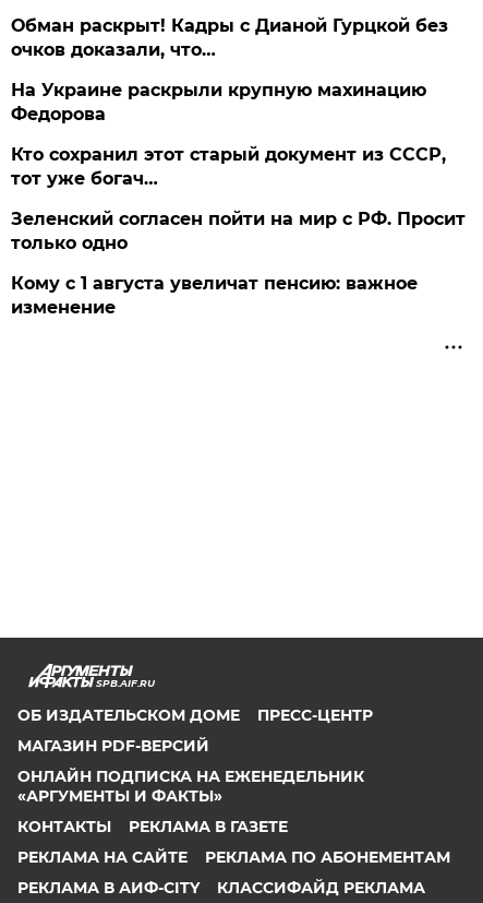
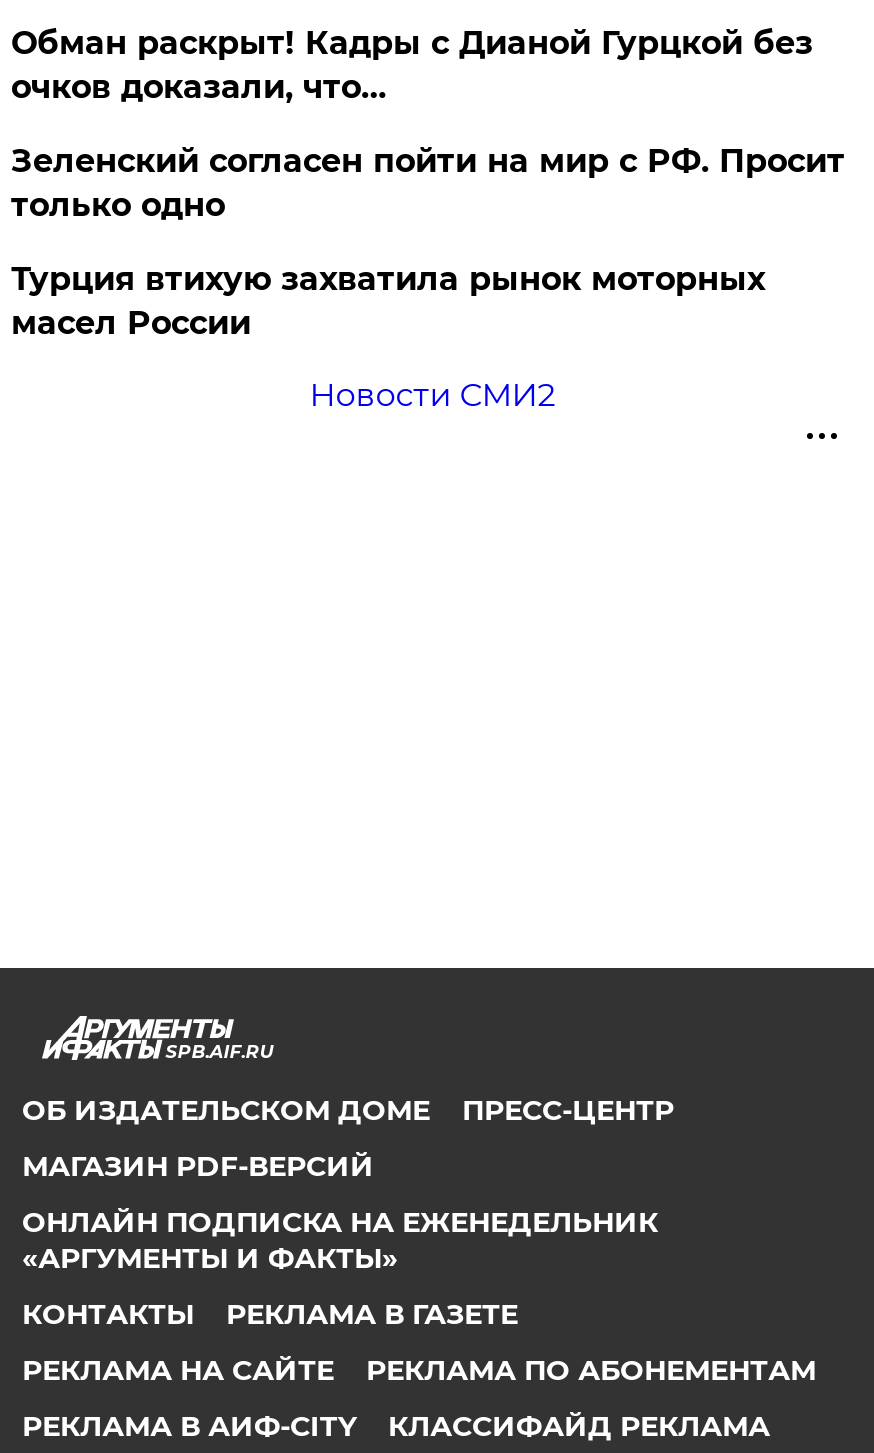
- На Украине раскрыли крупную махинацию
- Федорова
- Кто сохранил этот старый документ из СССР,
- тот уже богач…

moved up: Зеленский согласен пойти на мир с РФ. Просит | только одно

- Кому с 1 августа увеличат пенсию: важное
- изменение
+ Турция втихую захватила рынок моторных
+ масел России
+ Новости СМИ2
